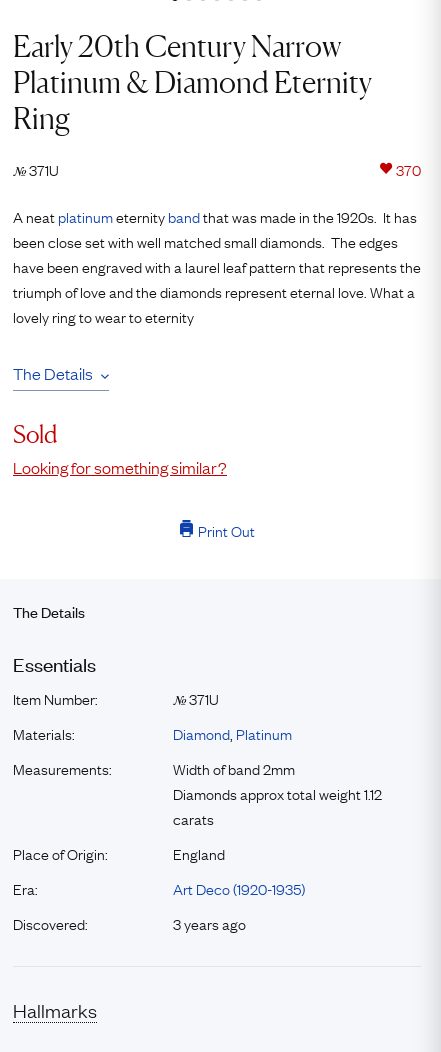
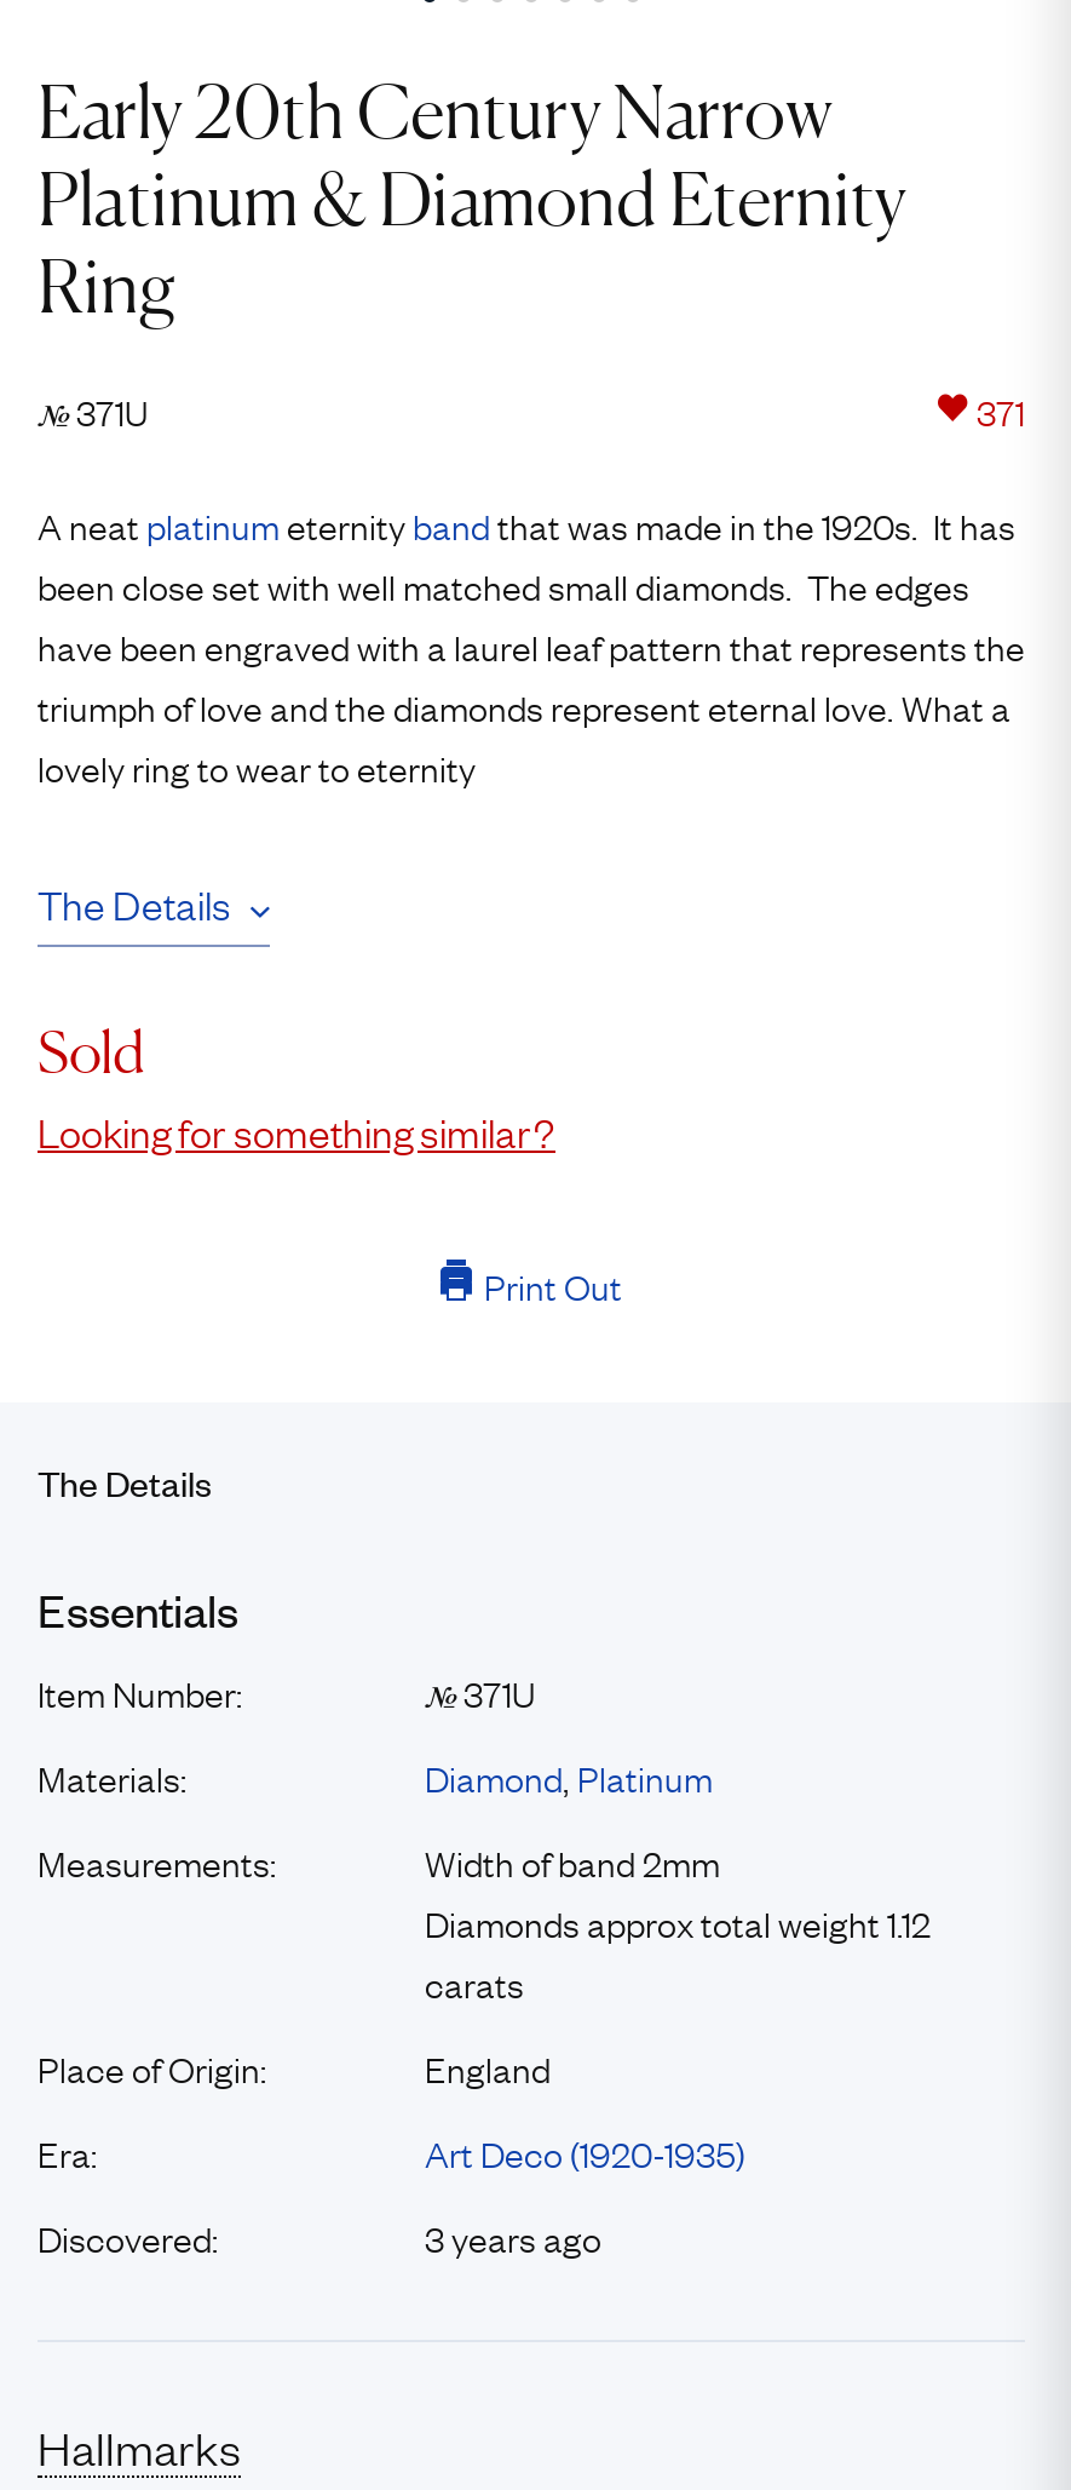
- 370
+ 371
